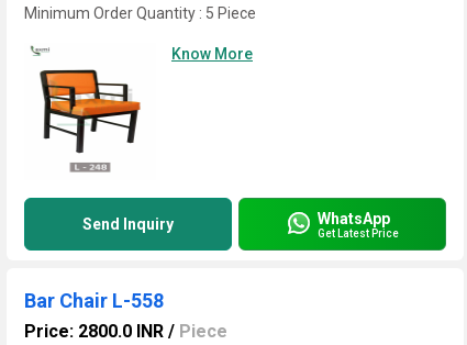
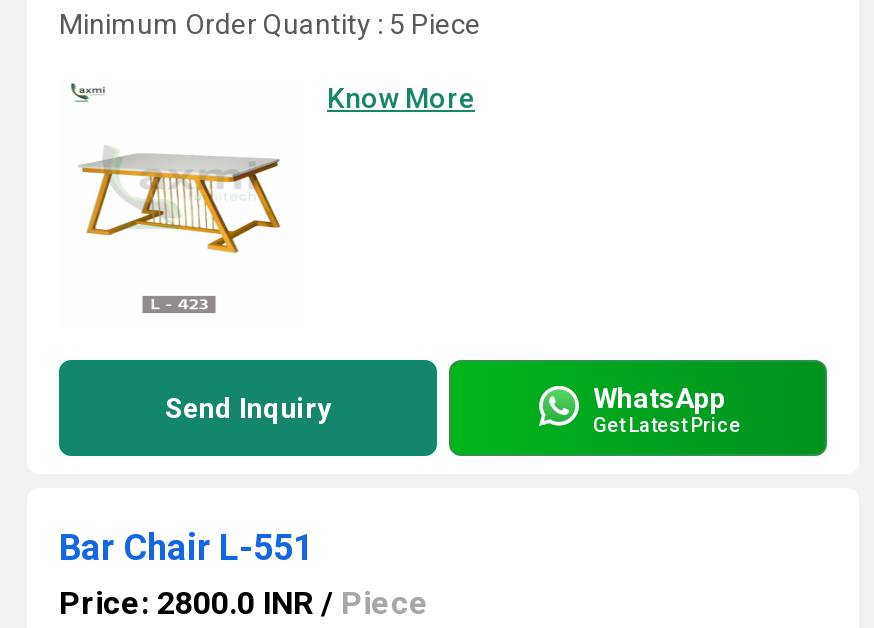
- [image]
+ [image]

- Bar Chair L-558
+ Bar Chair L-551
